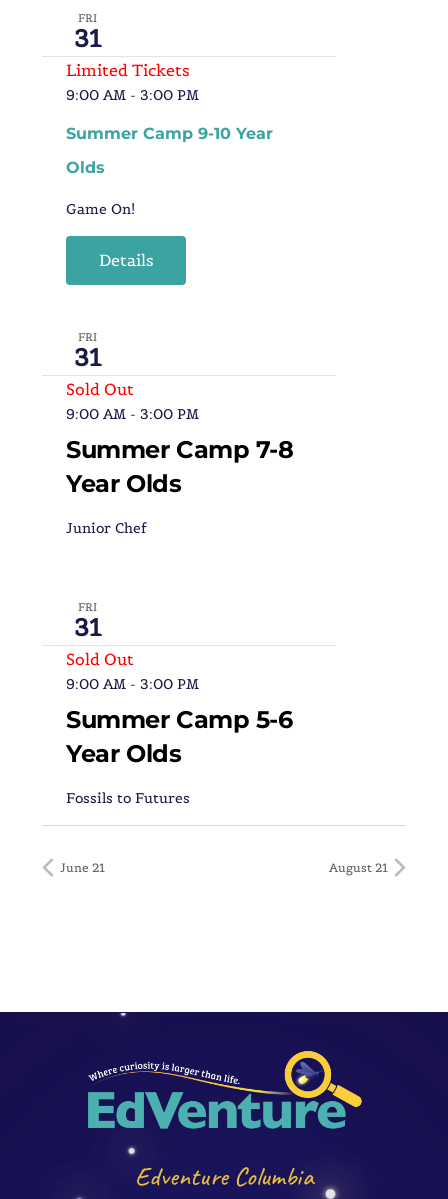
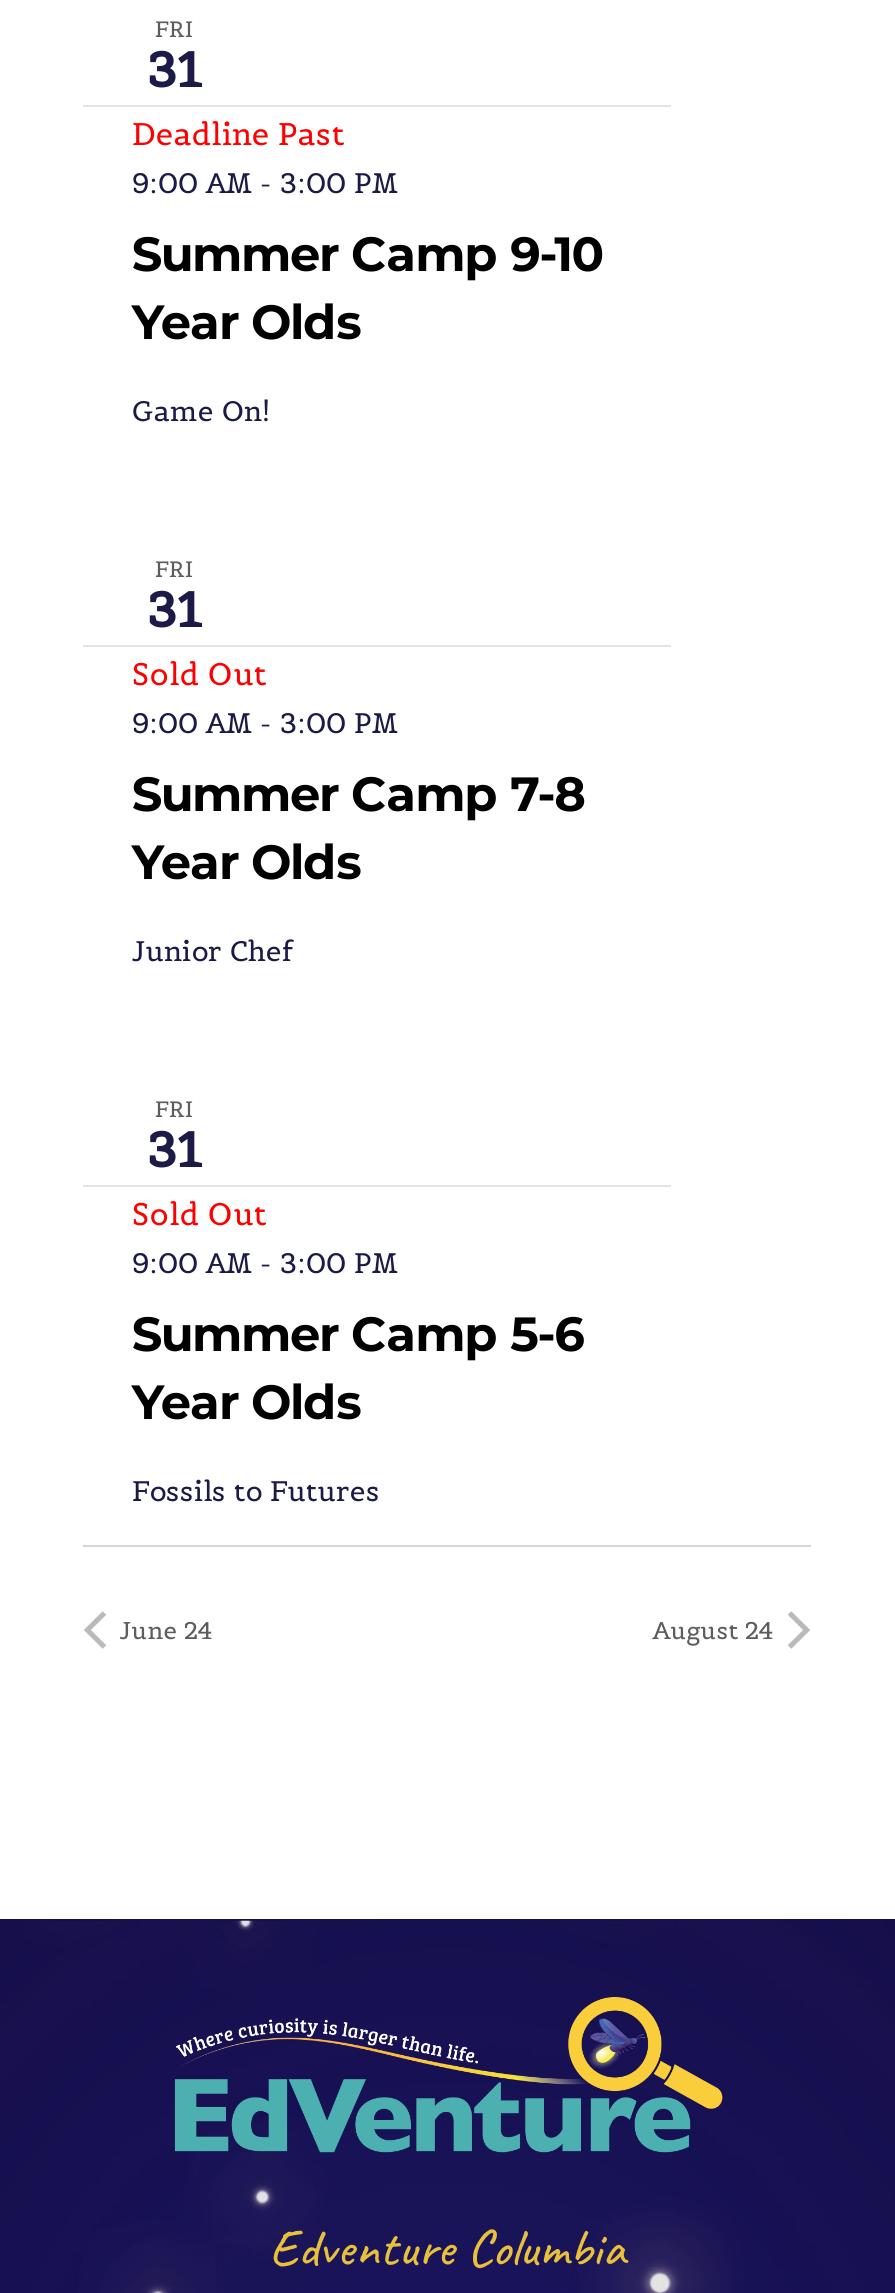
- Limited Tickets
+ Deadline Past

- Details

- June 21
+ June 24

- August 21
+ August 24
